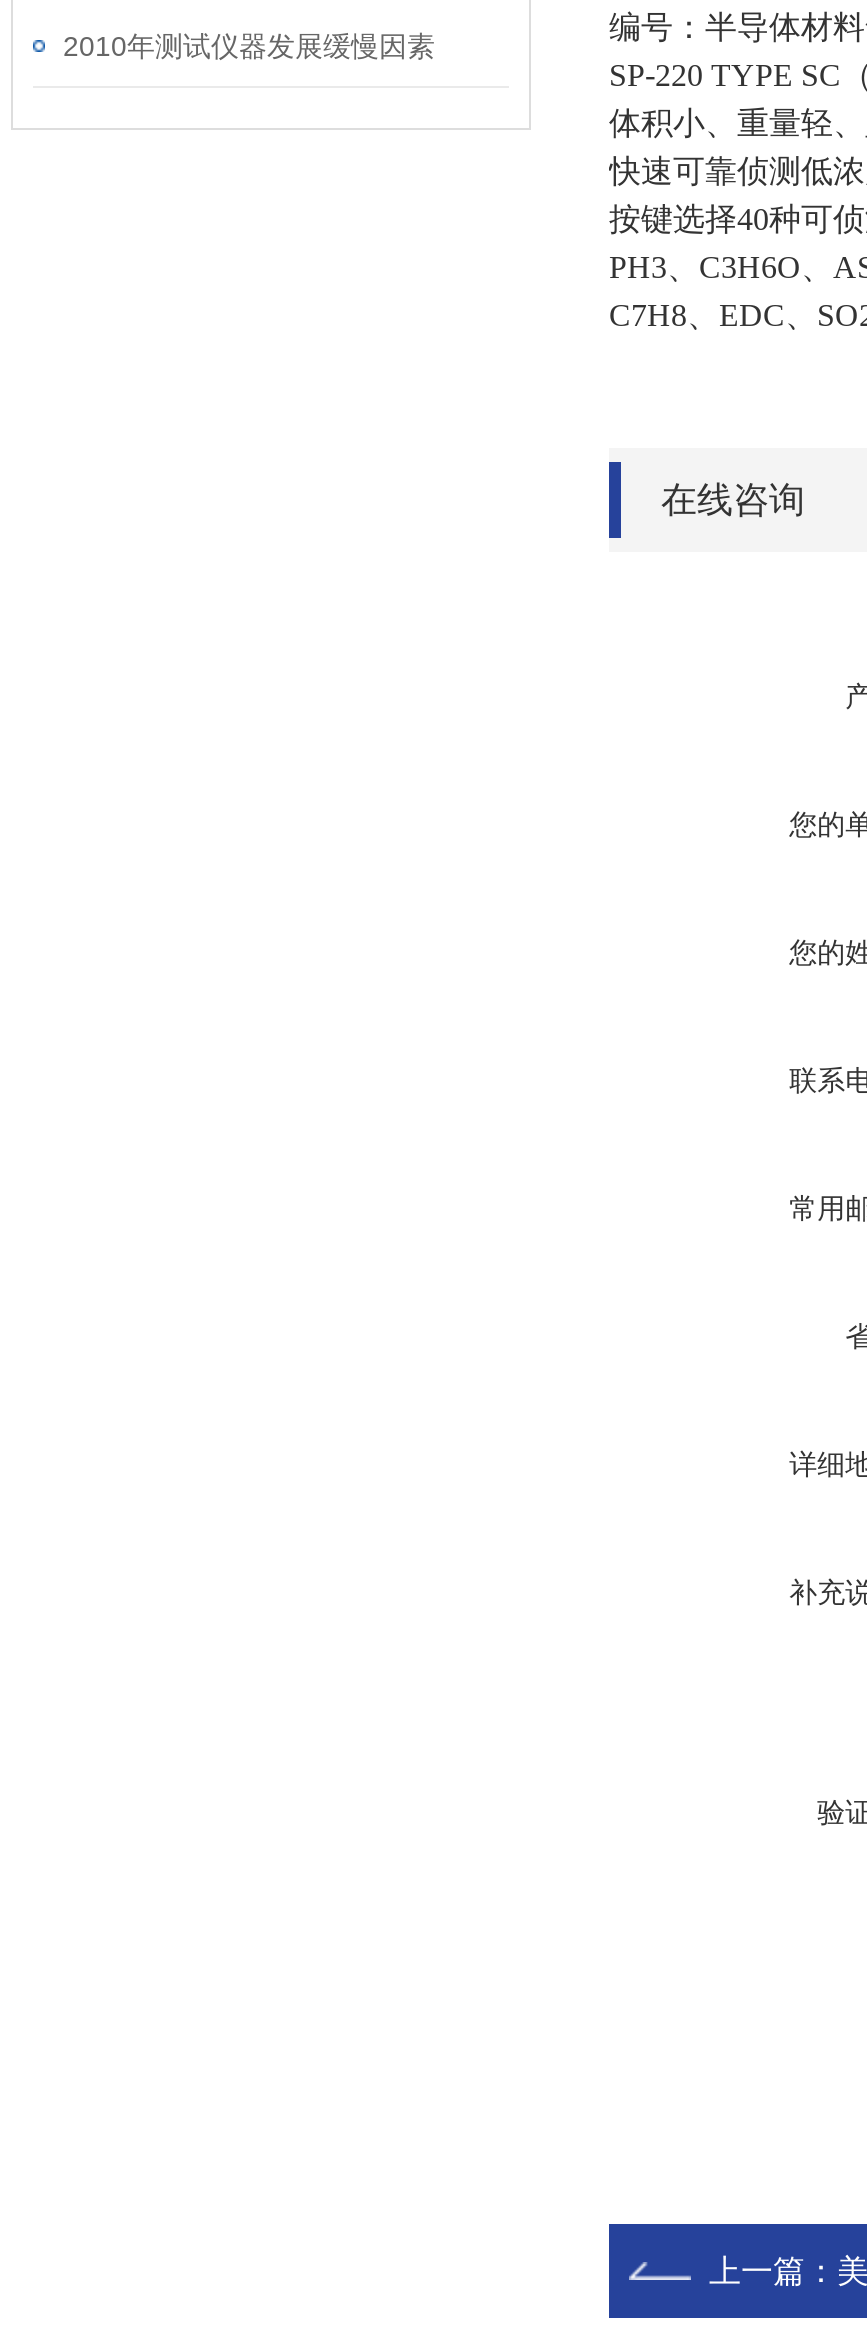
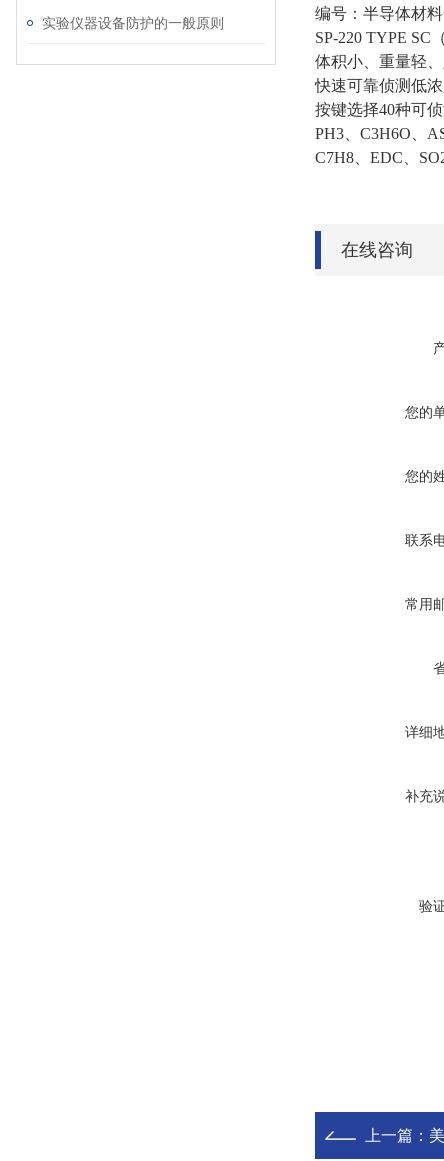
- 2010年测试仪器发展缓慢因素
+ 实验仪器设备防护的一般原则
